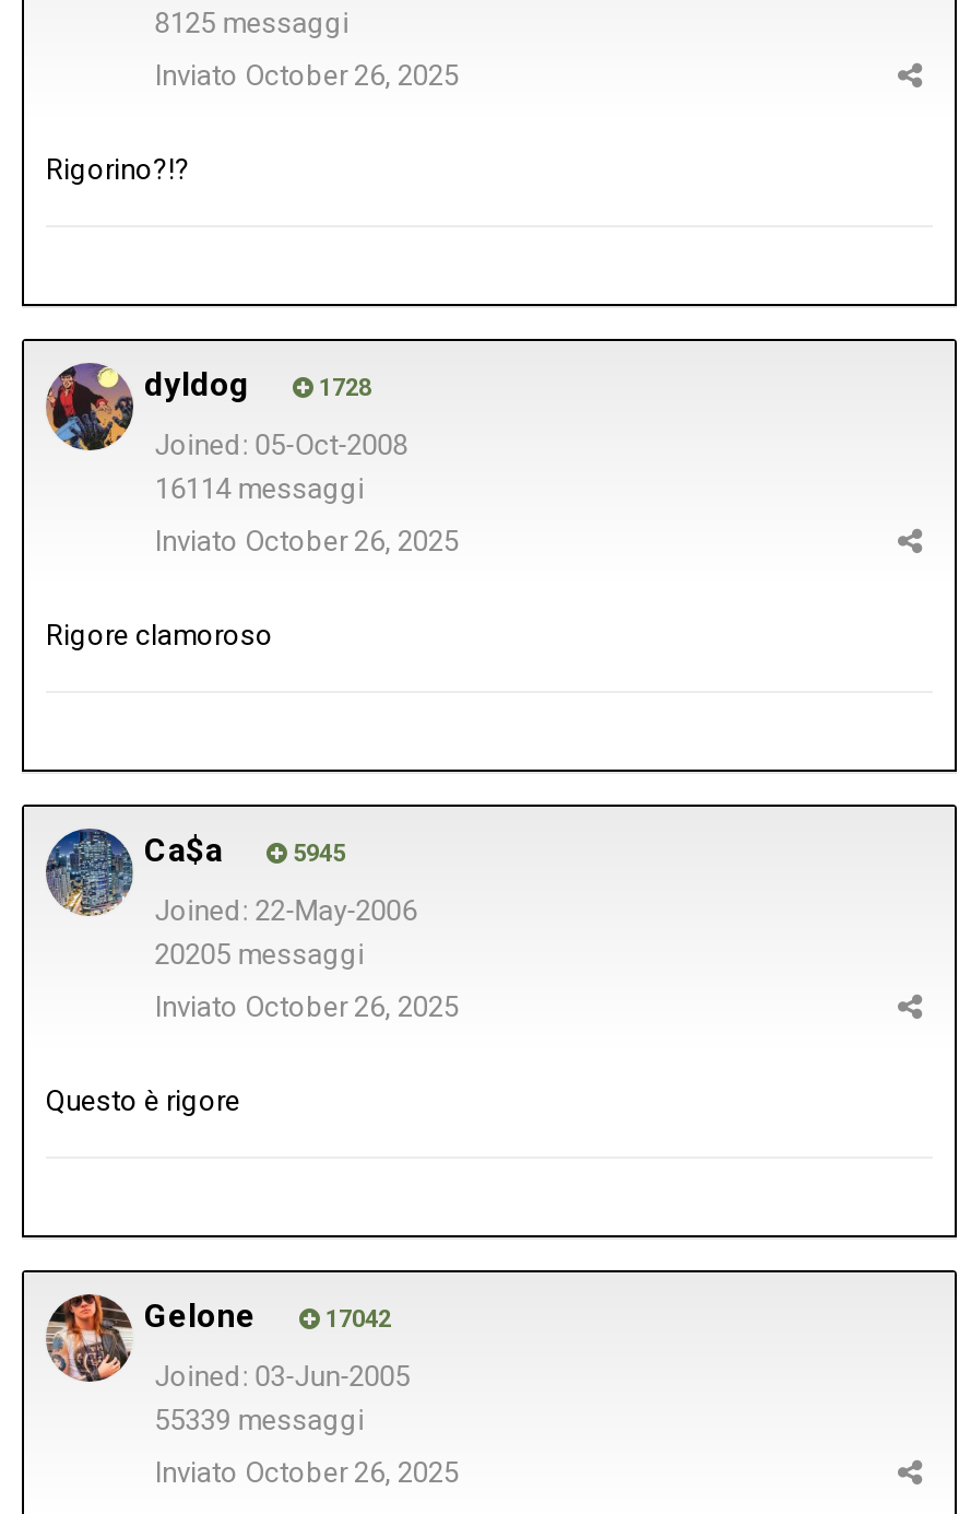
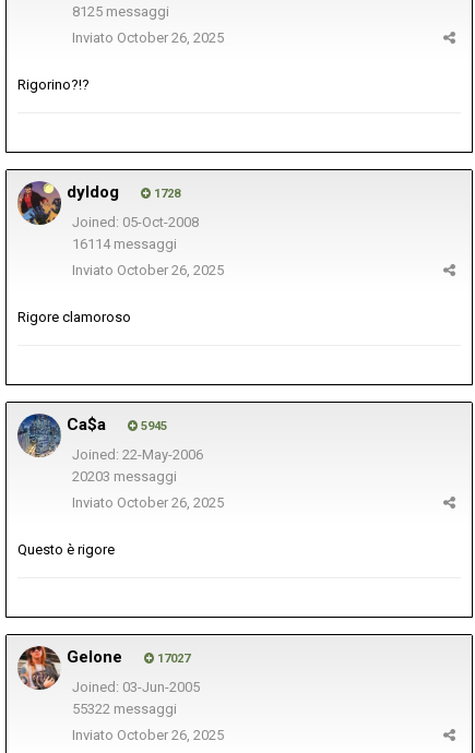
- 20205 messaggi
+ 20203 messaggi

- 17042
+ 17027

- 55339 messaggi
+ 55322 messaggi
